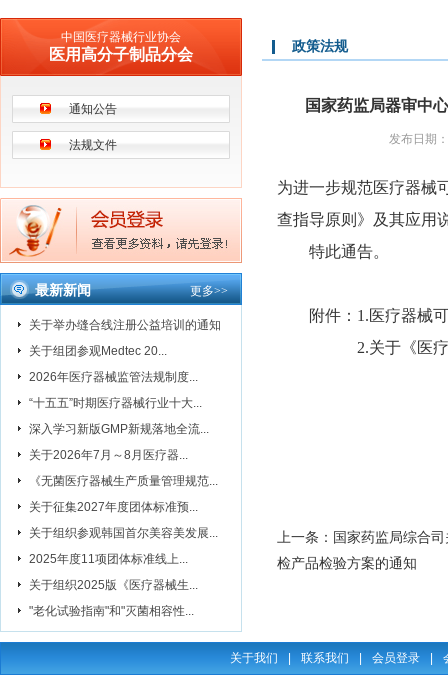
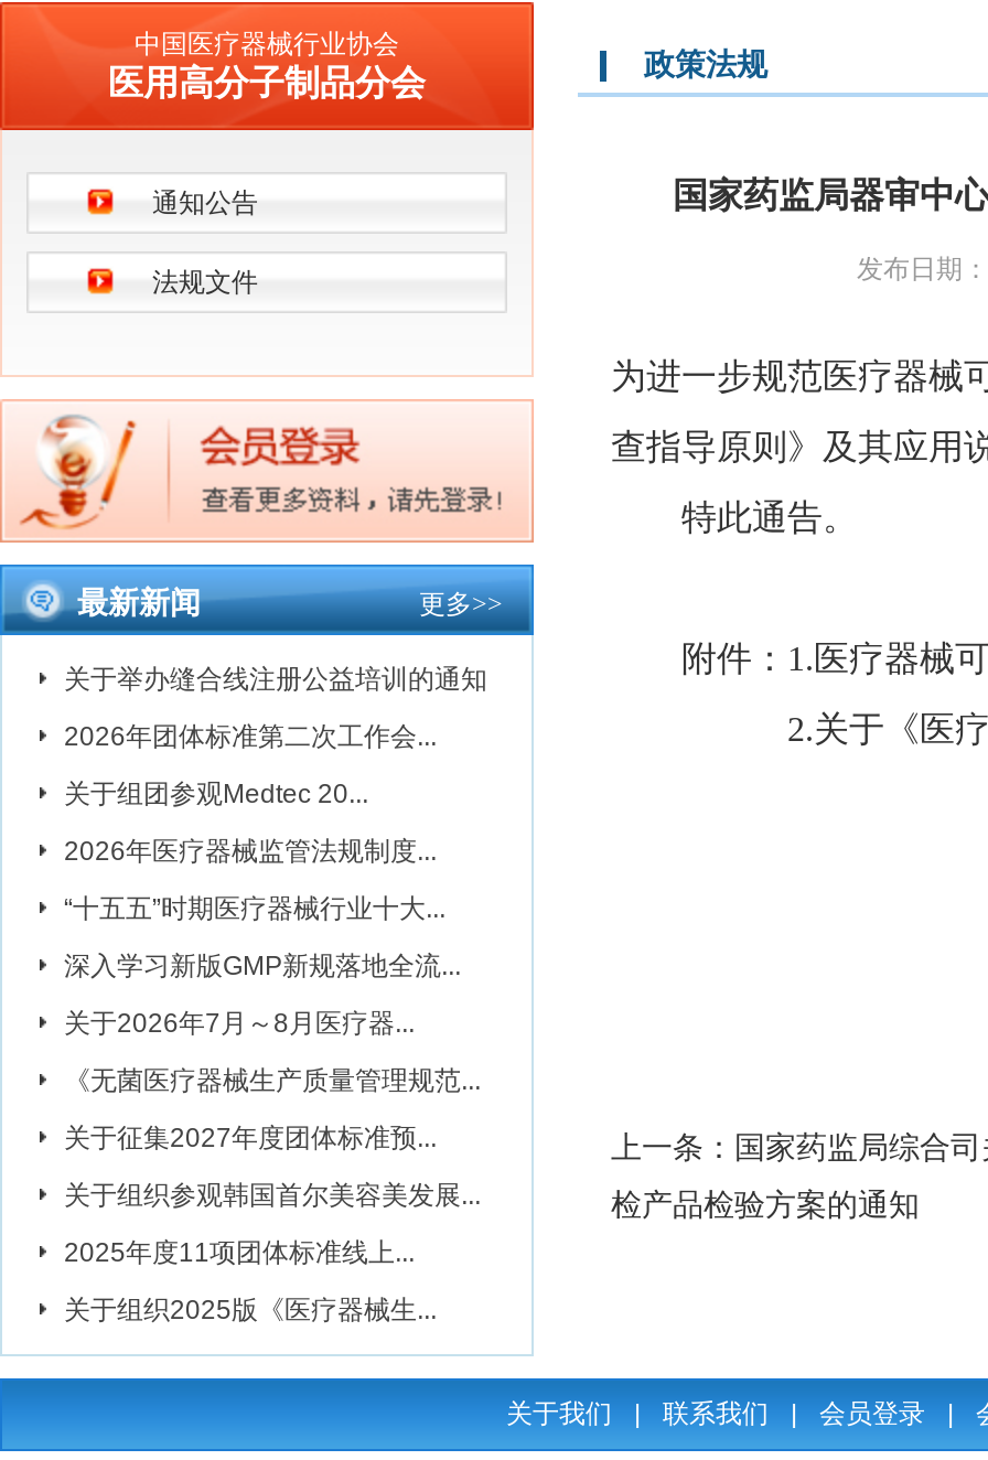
moved down: 关于组团参观Medtec 20... | 2026年医疗器械监管法规制度... | “十五五”时期医疗器械行业十大... | ... | 2025年度11项团体标准线上... | 关于组织2025版《医疗器械生...

+ 2026年团体标准第二次工作会...

- "老化试验指南"和"灭菌相容性...
